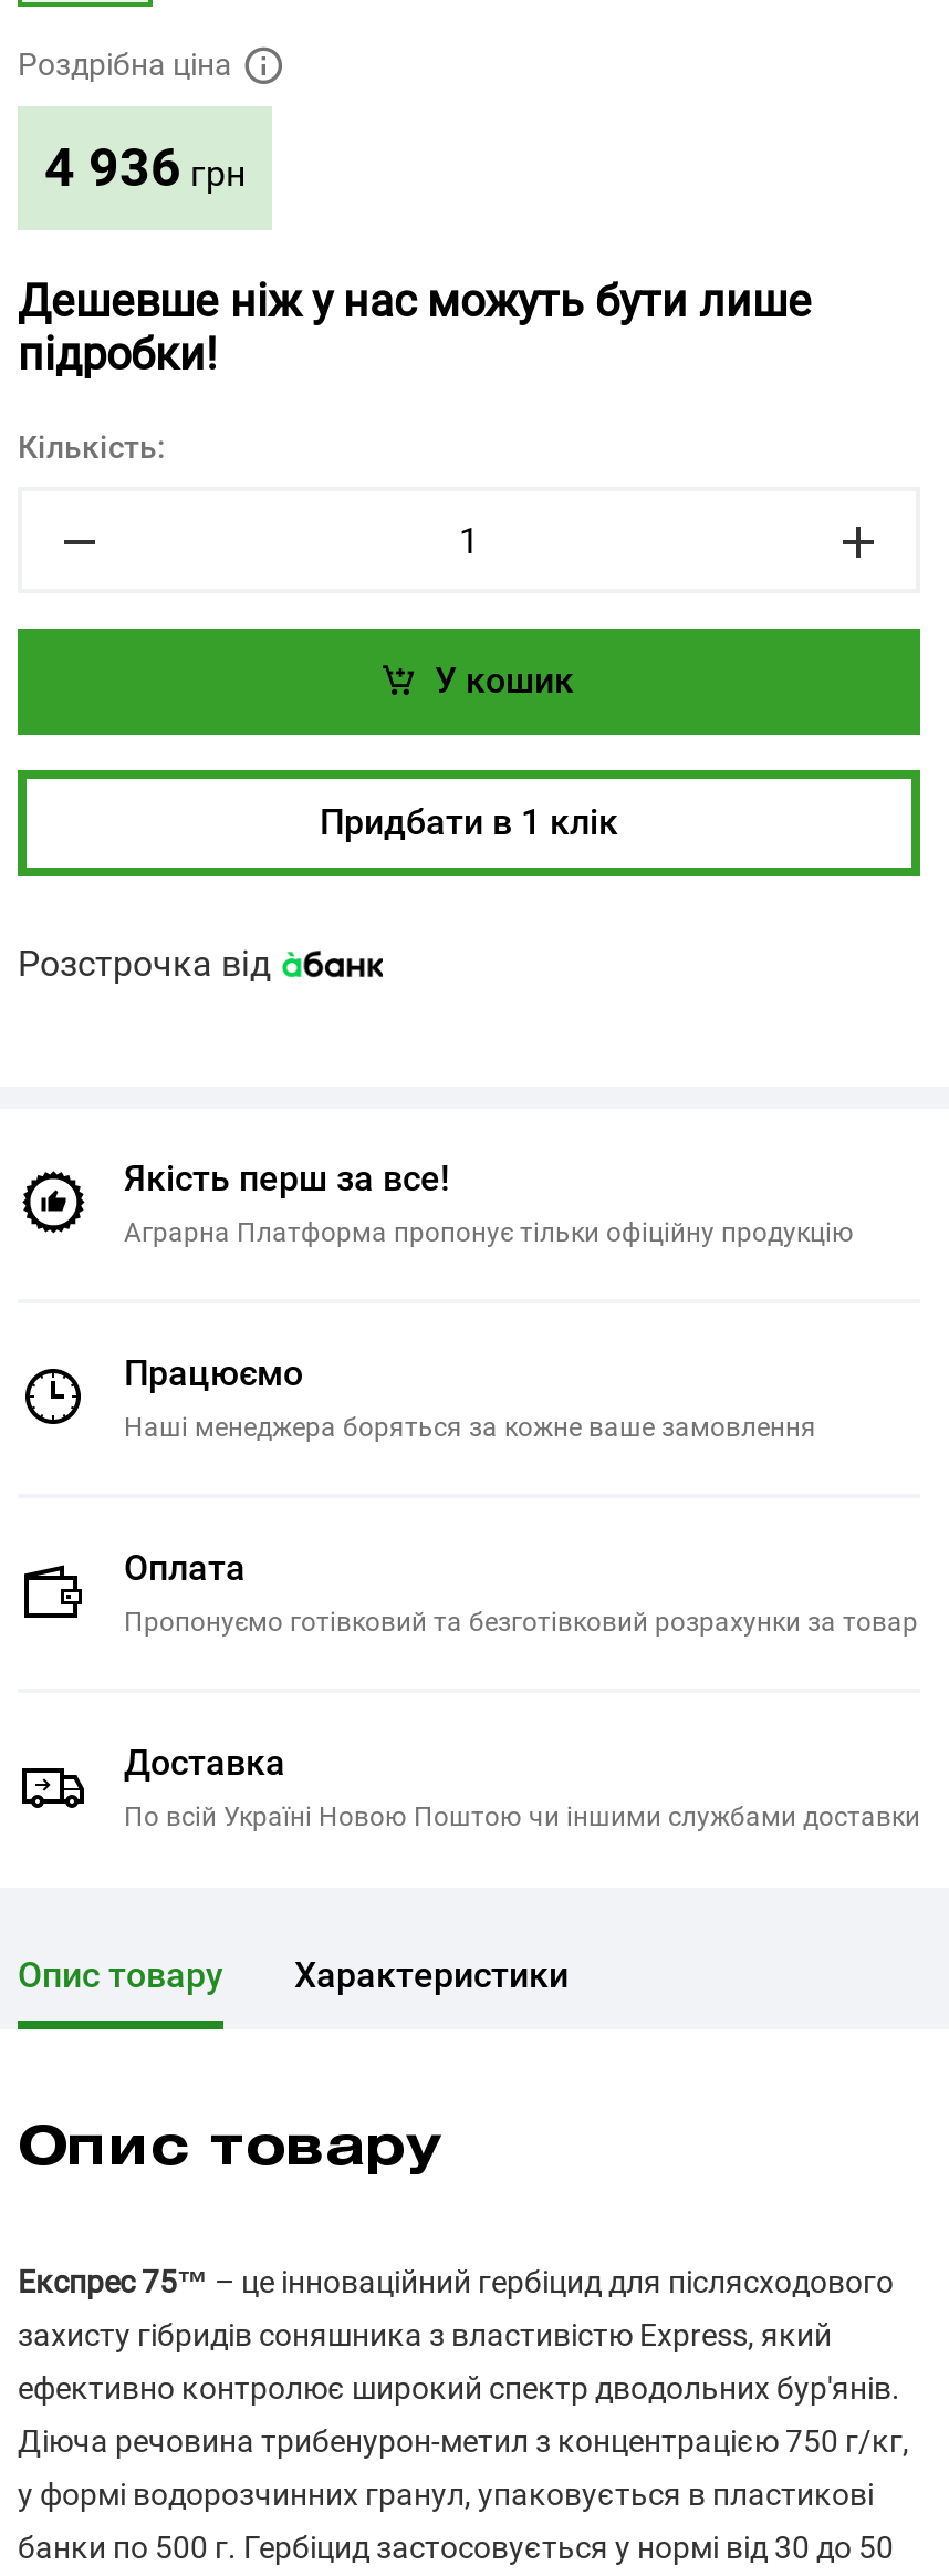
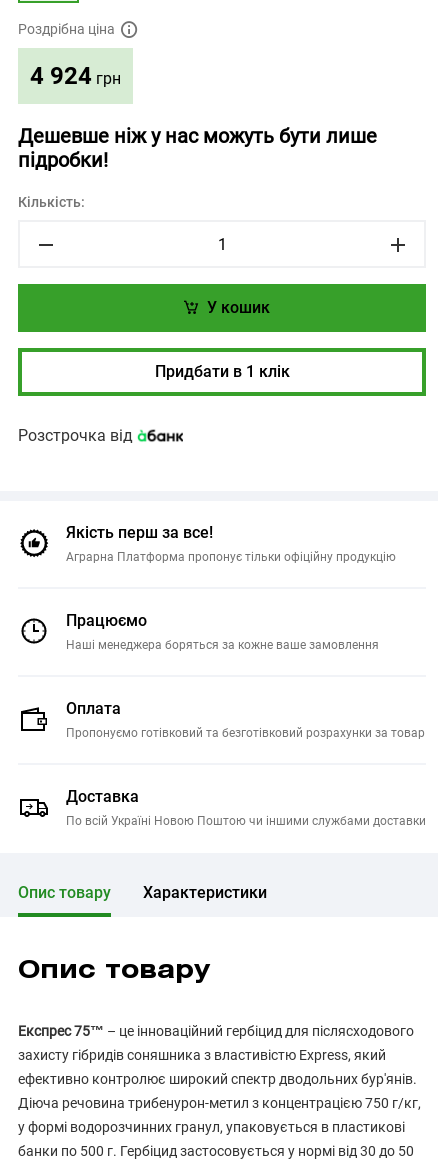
- 4 936 грн
+ 4 924 грн
